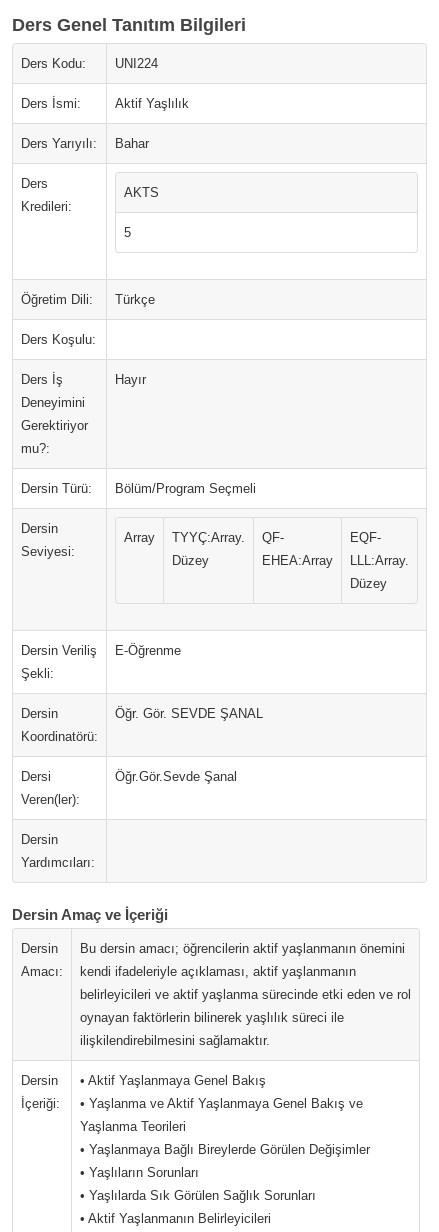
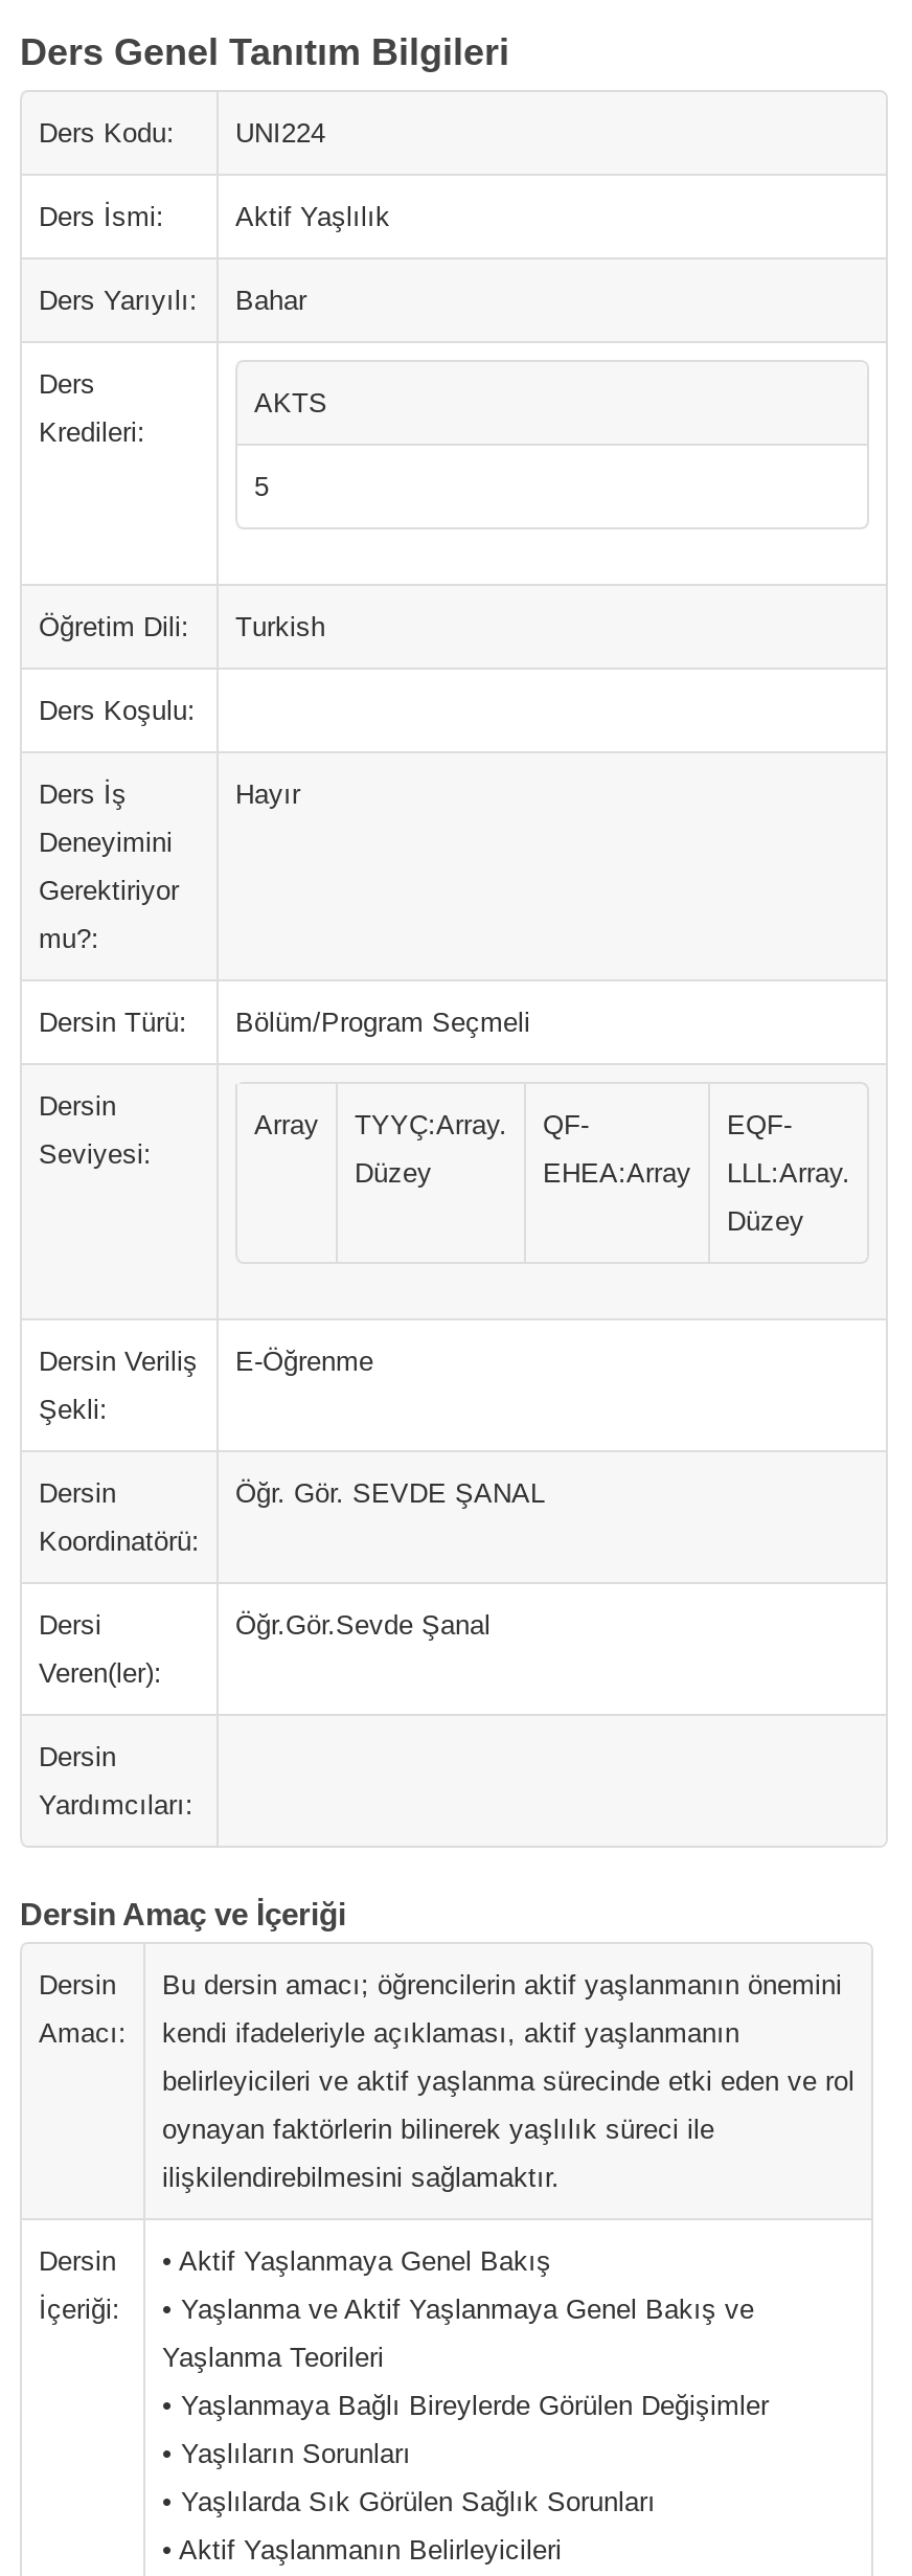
- Türkçe
+ Turkish
